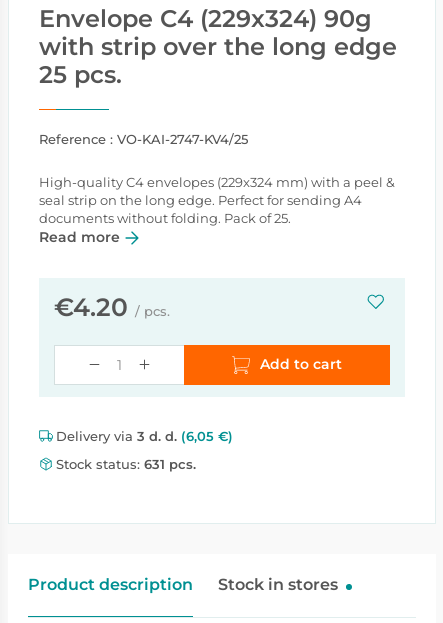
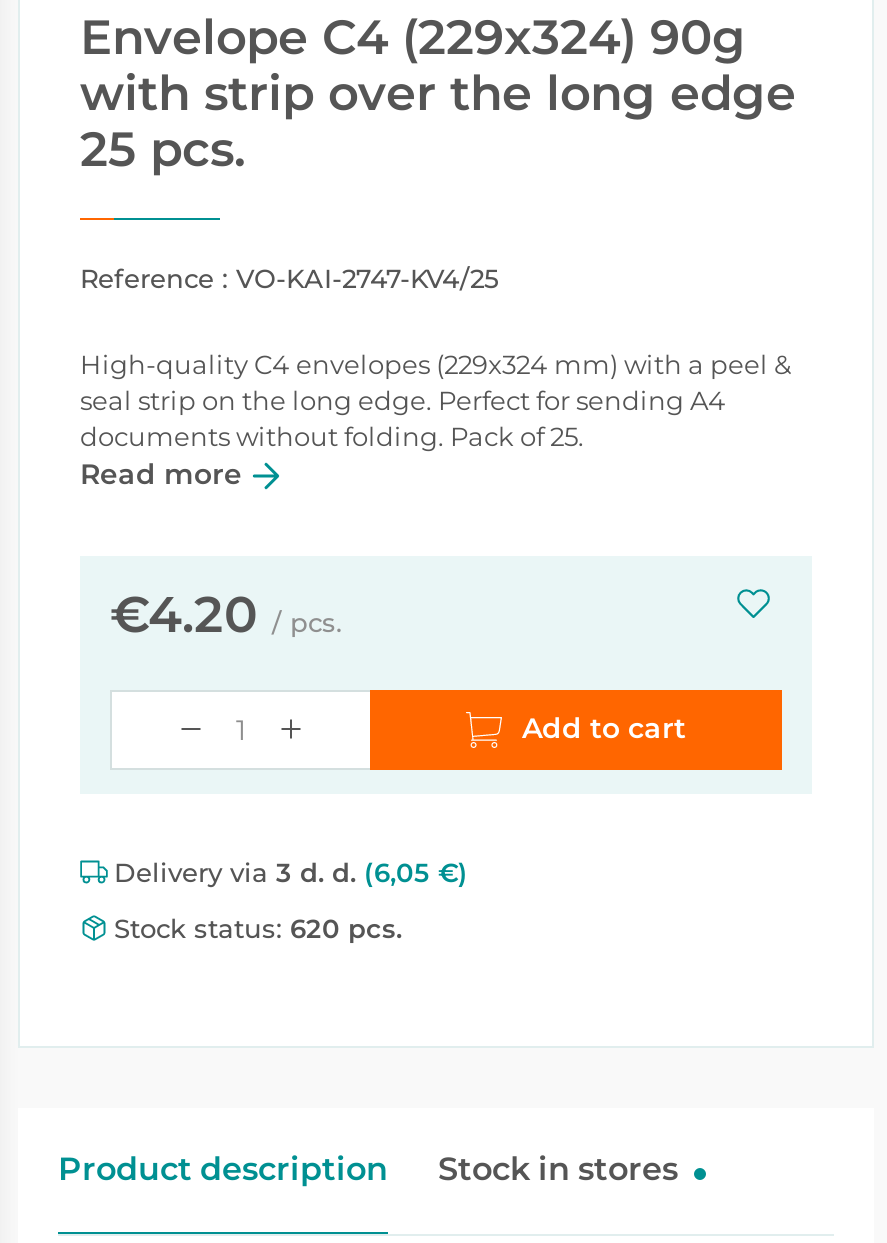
- Stock status: 631 pcs.
+ Stock status: 620 pcs.
